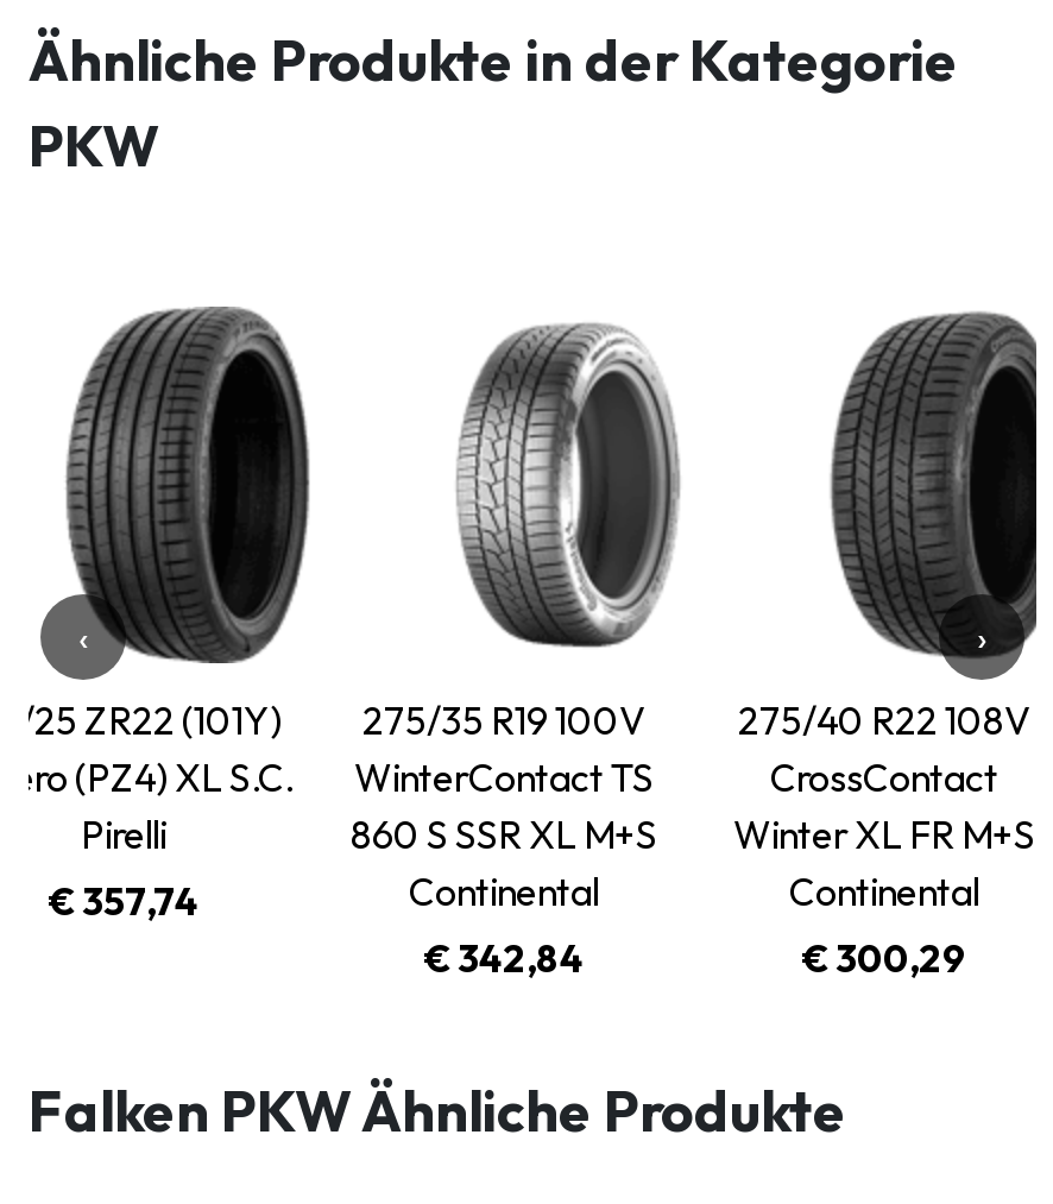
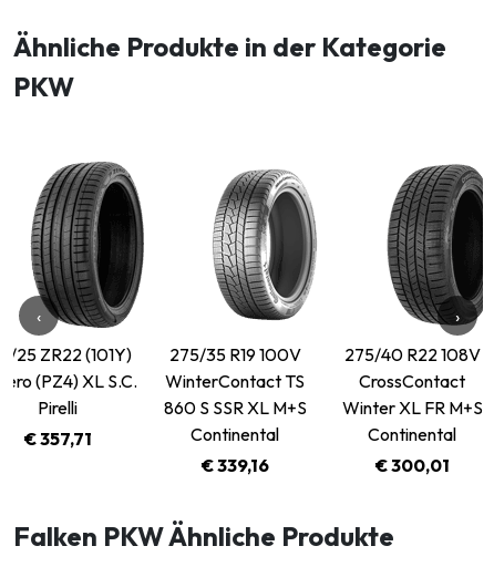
- € 357,74
+ € 357,71

- € 342,84
+ € 339,16

- € 300,29
+ € 300,01
